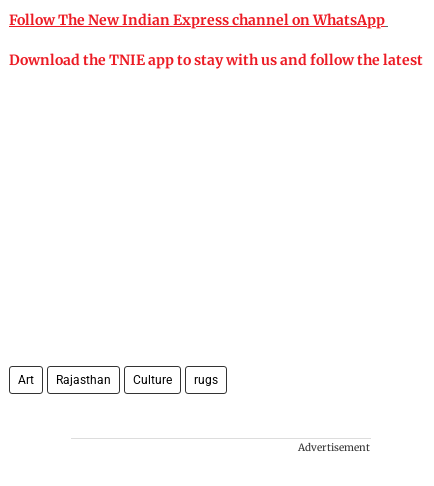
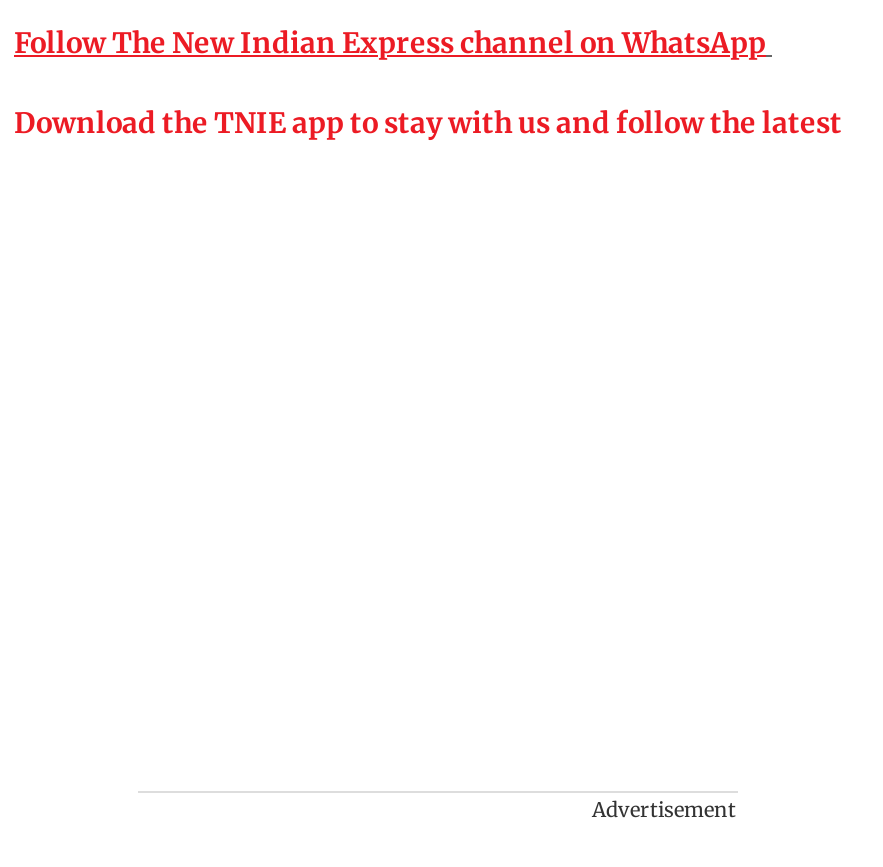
- Art
- Rajasthan
- Culture
- rugs
